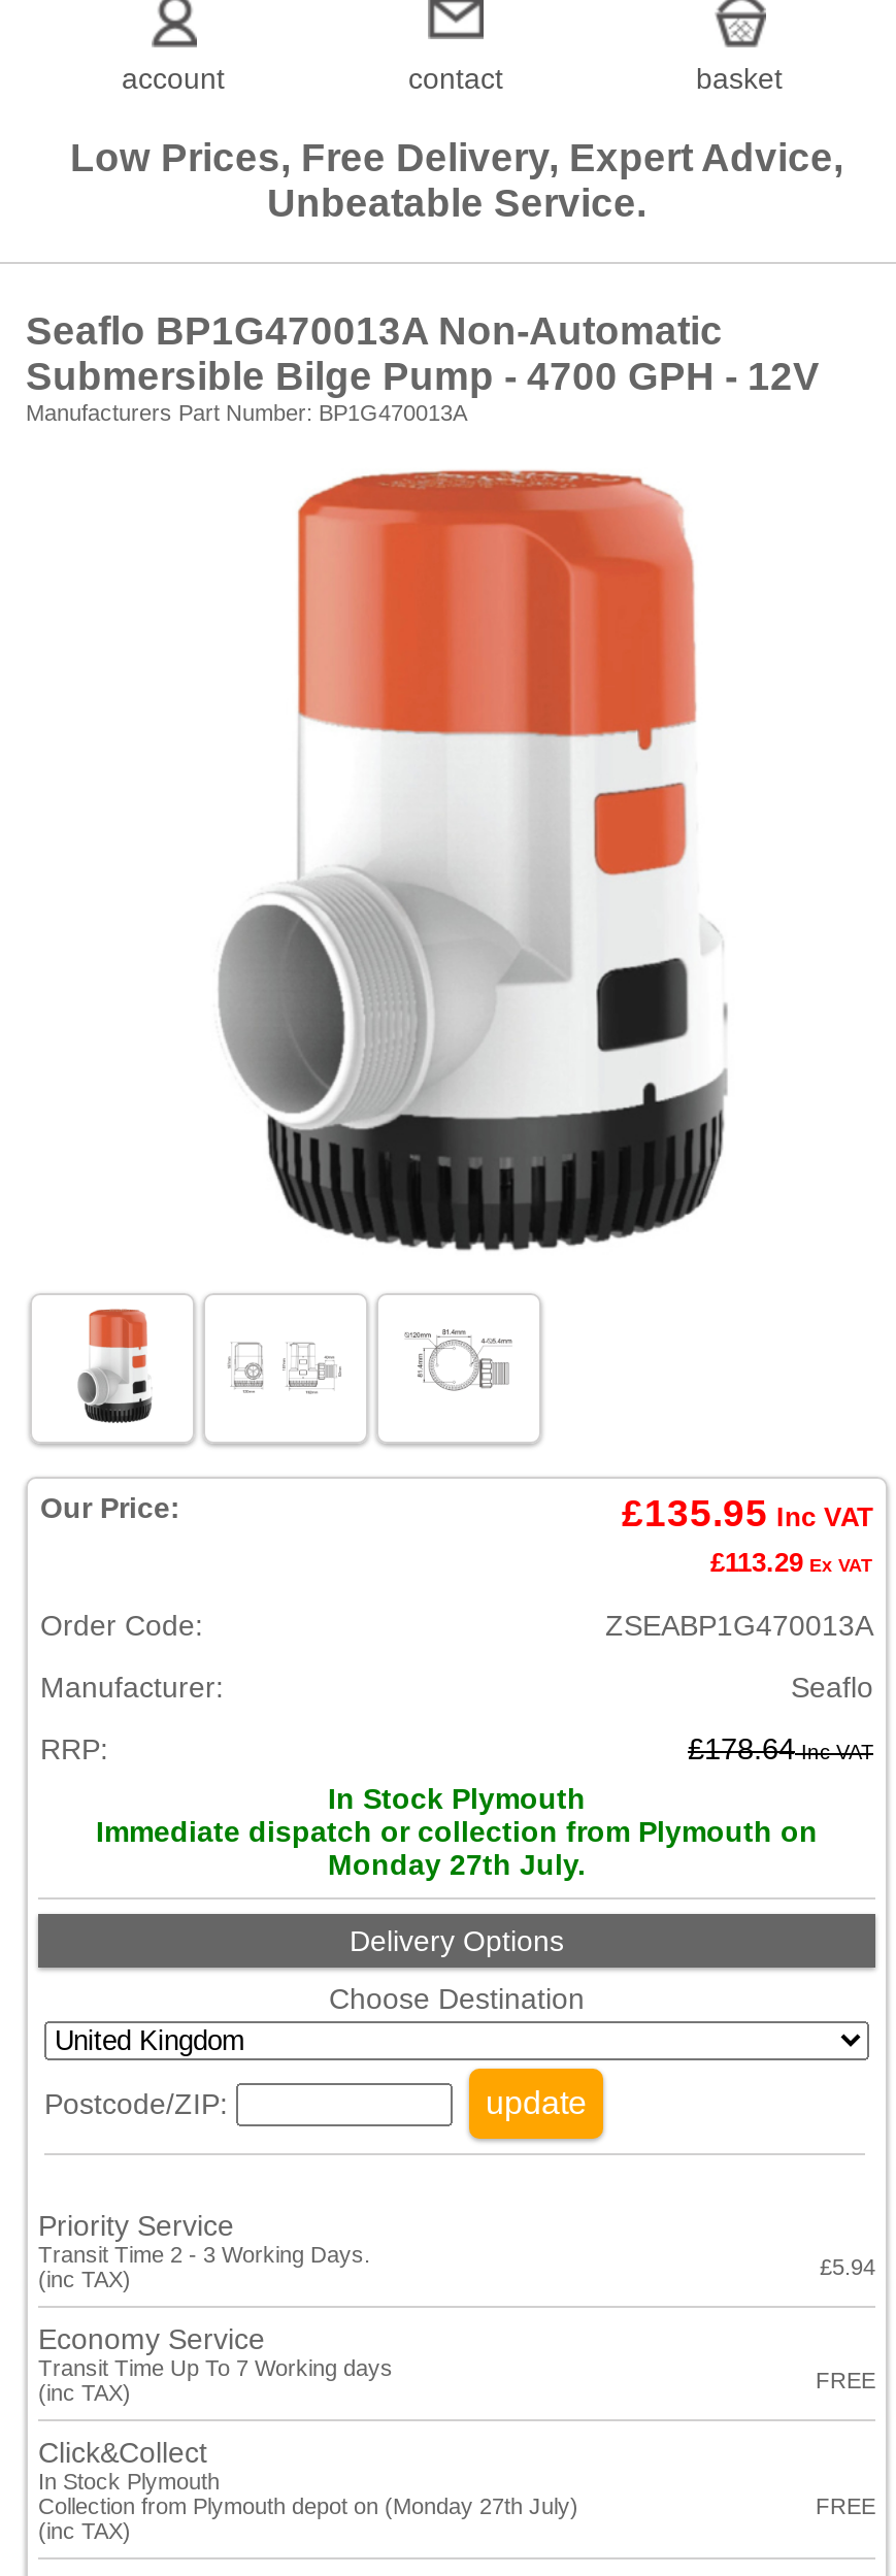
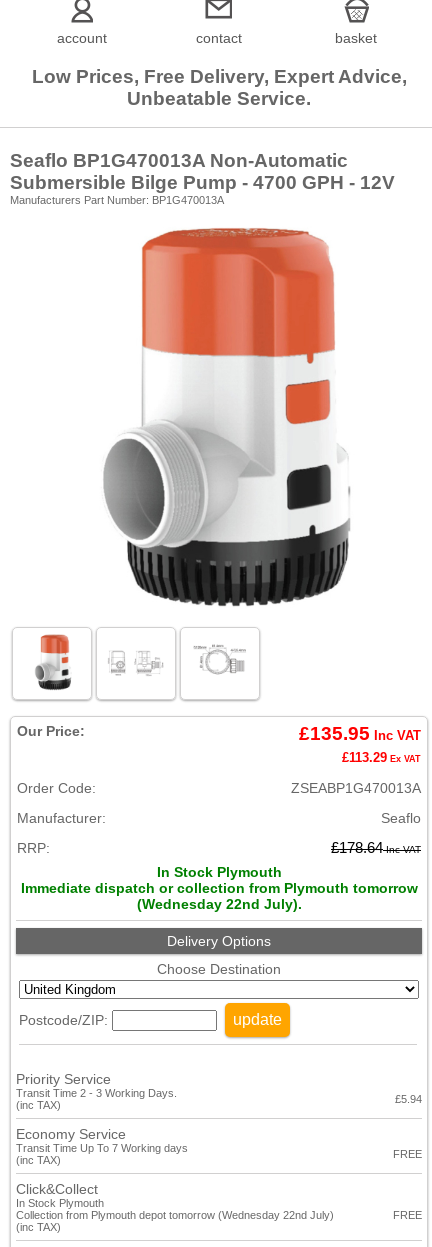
- Immediate dispatch or collection from Plymouth on
- Monday 27th July.
+ Immediate dispatch or collection from Plymouth tomorrow
+ (Wednesday 22nd July).

- Collection from Plymouth depot on (Monday 27th July)
+ Collection from Plymouth depot tomorrow (Wednesday 22nd July)
